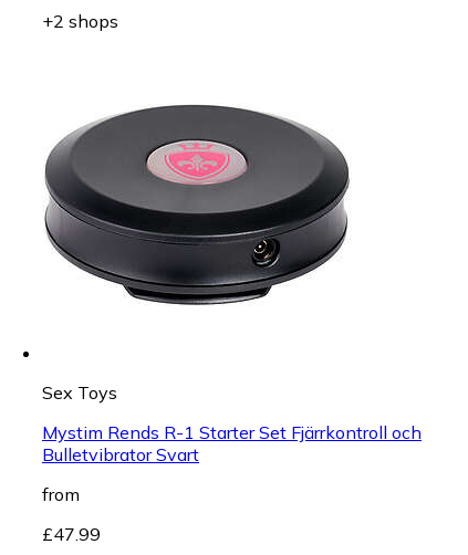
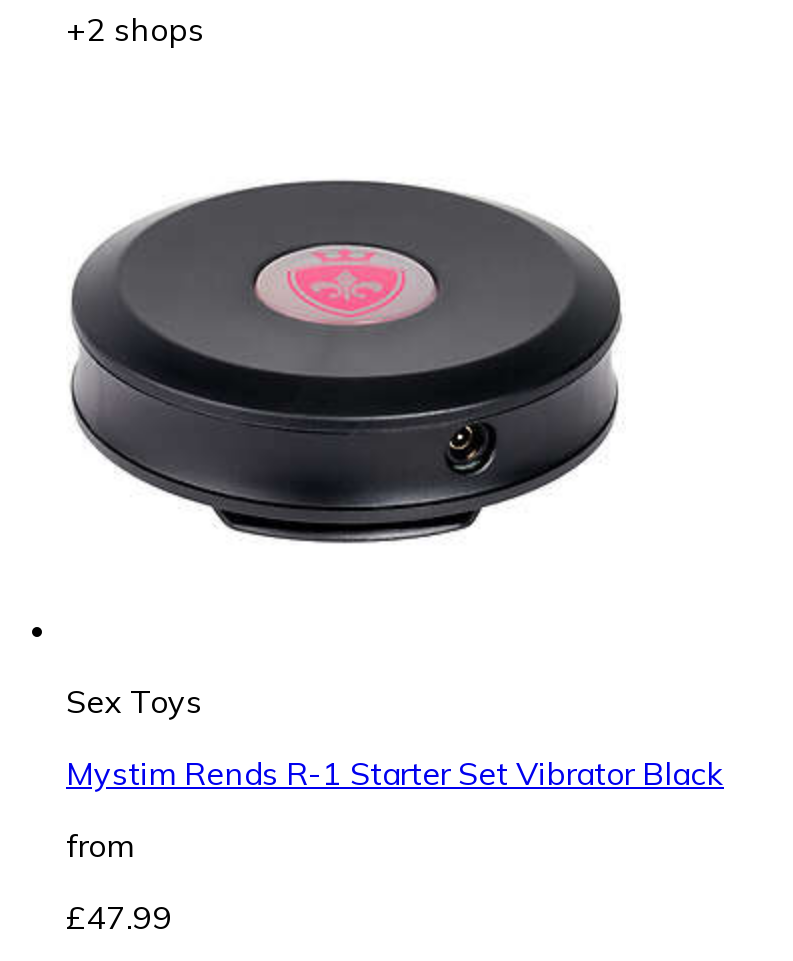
- Mystim Rends R-1 Starter Set Fjärrkontroll och
- Bulletvibrator Svart
+ Mystim Rends R-1 Starter Set Vibrator Black
